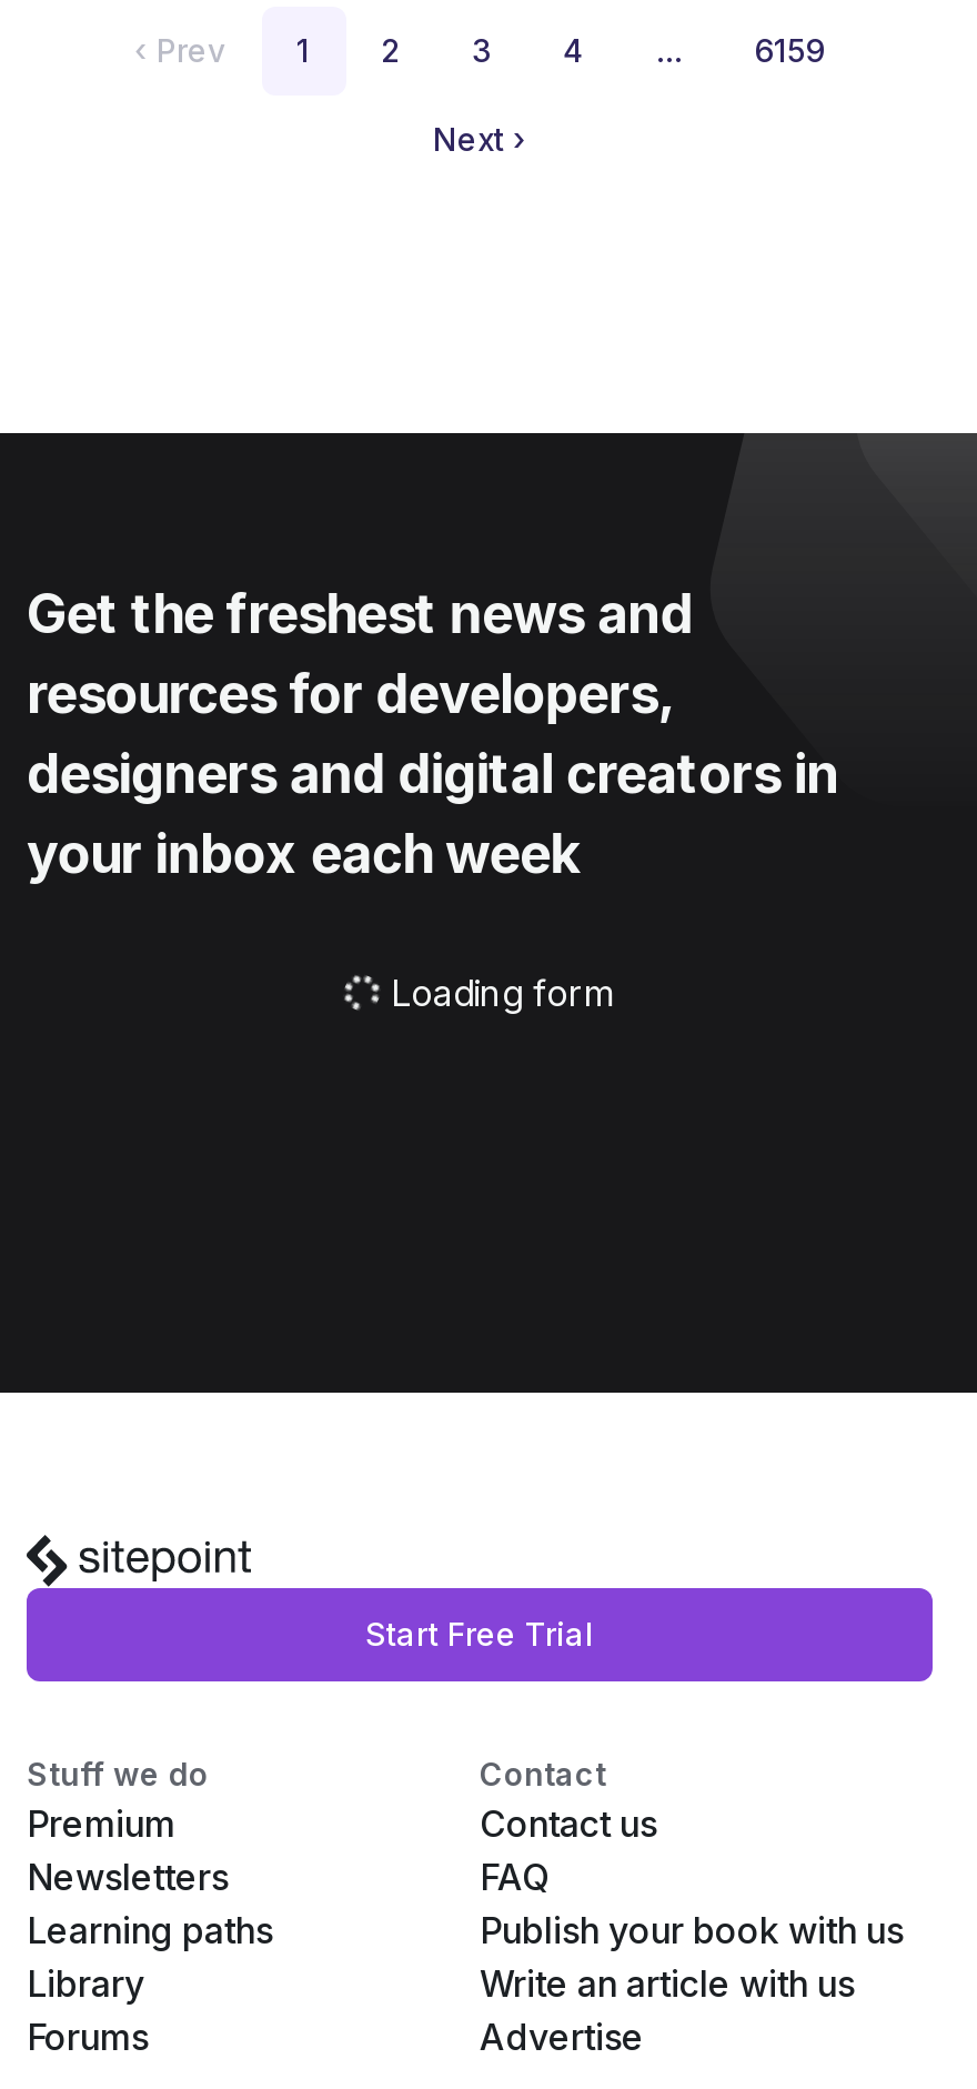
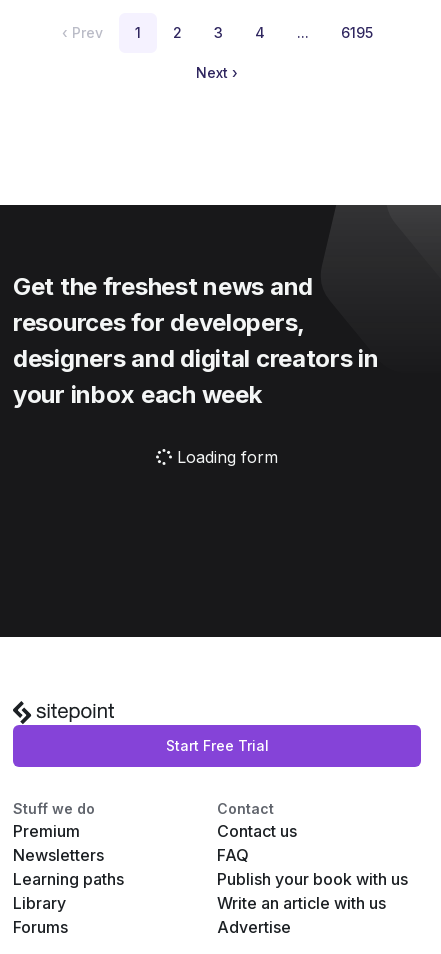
- 6159
+ 6195
